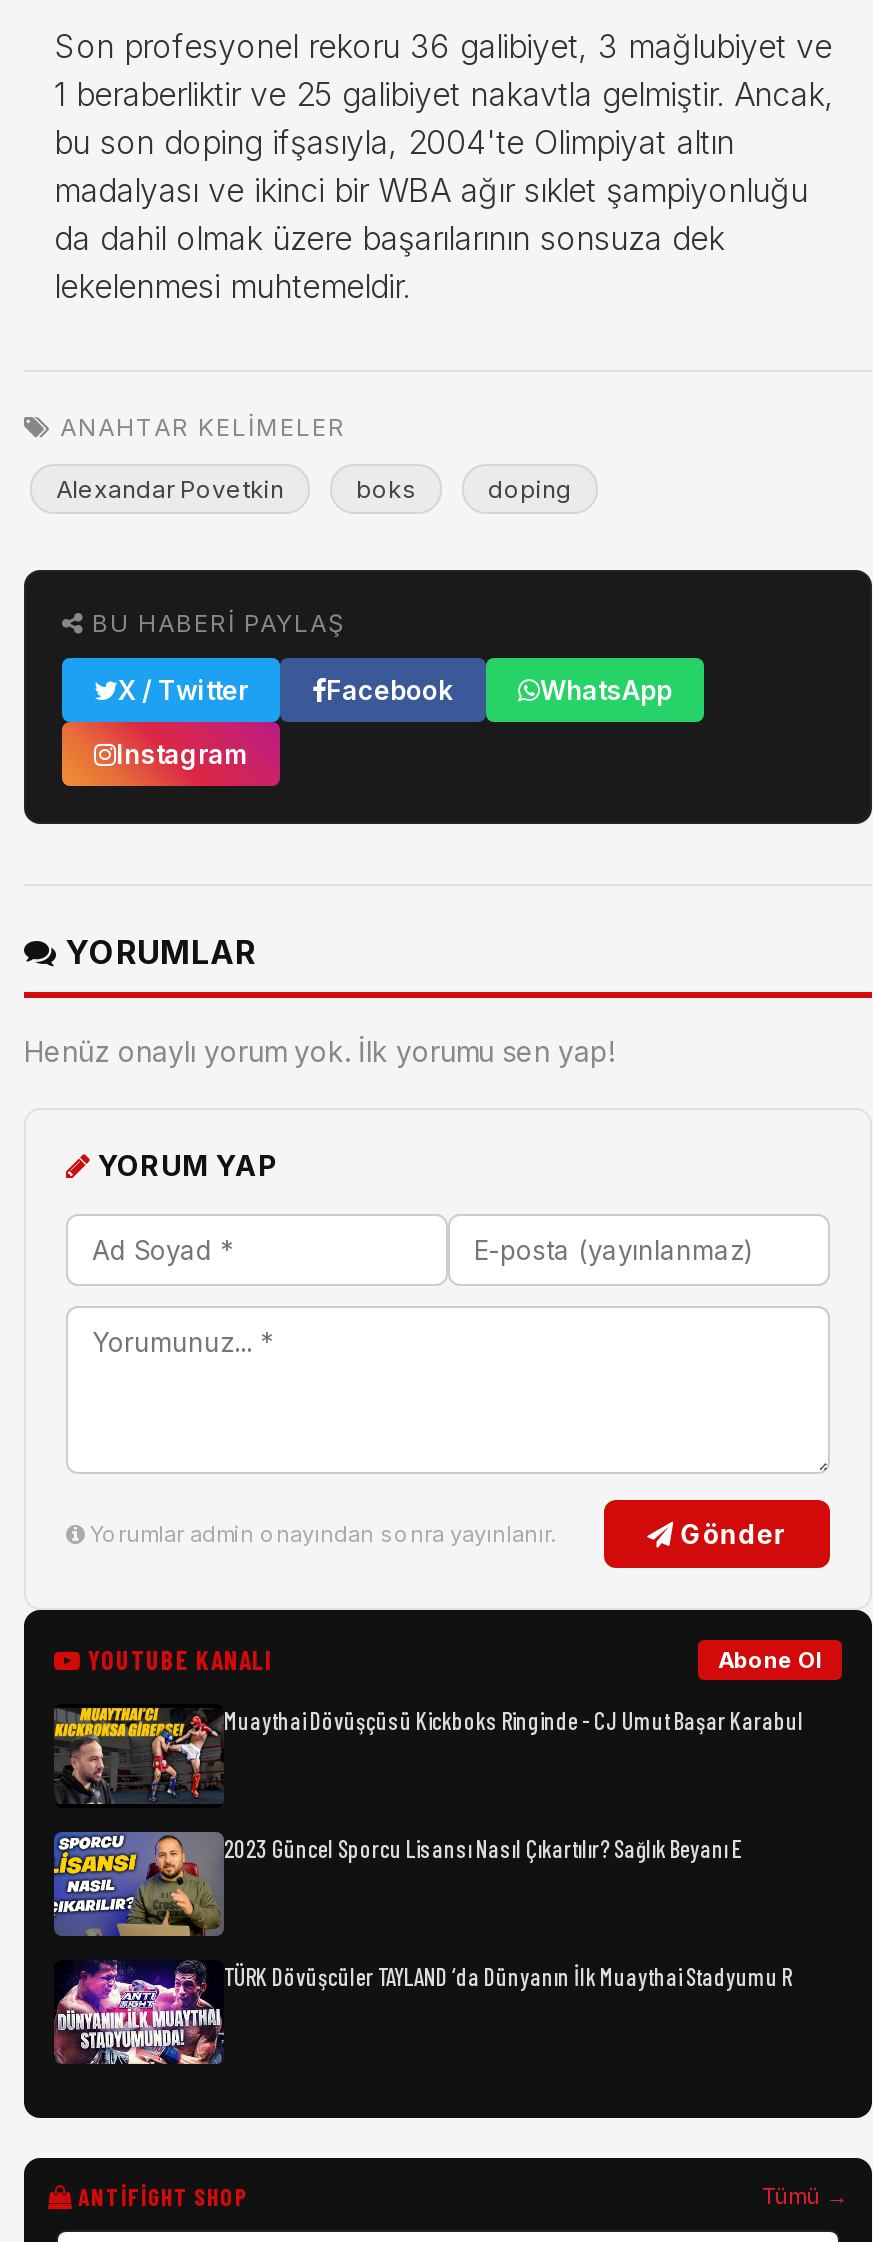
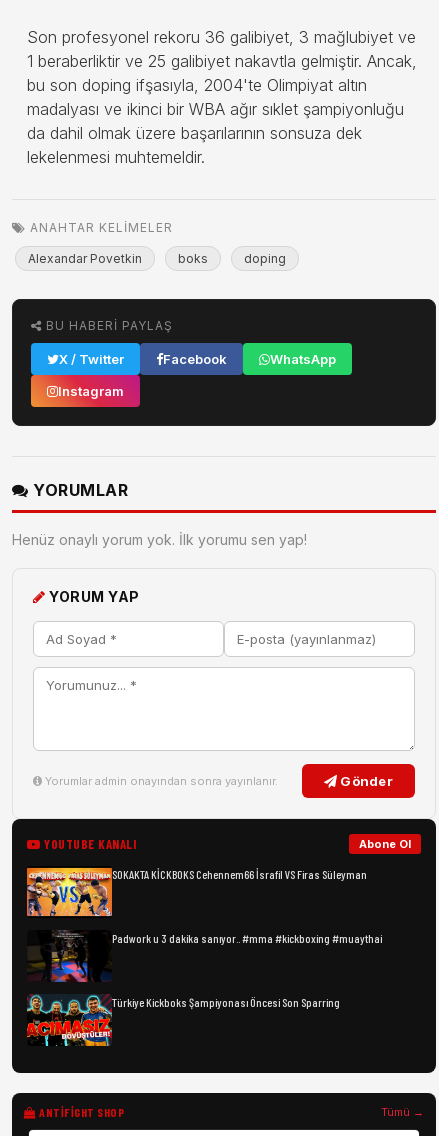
- [image]
- Muaythai Dövüşçüsü Kickboks Ringinde - CJ Umut Başar Karabul
+ [image]
+ SOKAKTA KİCKBOKS Cehennem66 İsrafil VS Firas Süleyman

- [image]
- 2023 Güncel Sporcu Lisansı Nasıl Çıkartılır? Sağlık Beyanı E
+ [image]
+ Padwork u 3 dakika sanıyor.. #mma #kickboxing #muaythai

- [image]
- TÜRK Dövüşcüler TAYLAND ‘da Dünyanın İlk Muaythai Stadyumu R
+ [image]
+ Türkiye Kickboks Şampiyonası Öncesi Son Sparring
